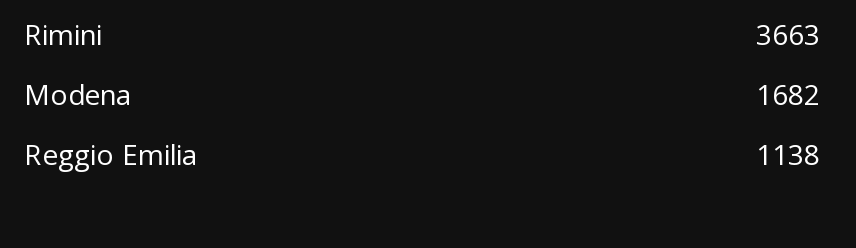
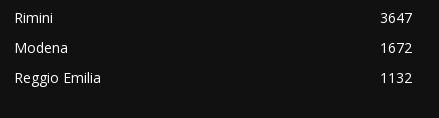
- 3663
+ 3647

- 1682
+ 1672

- 1138
+ 1132
